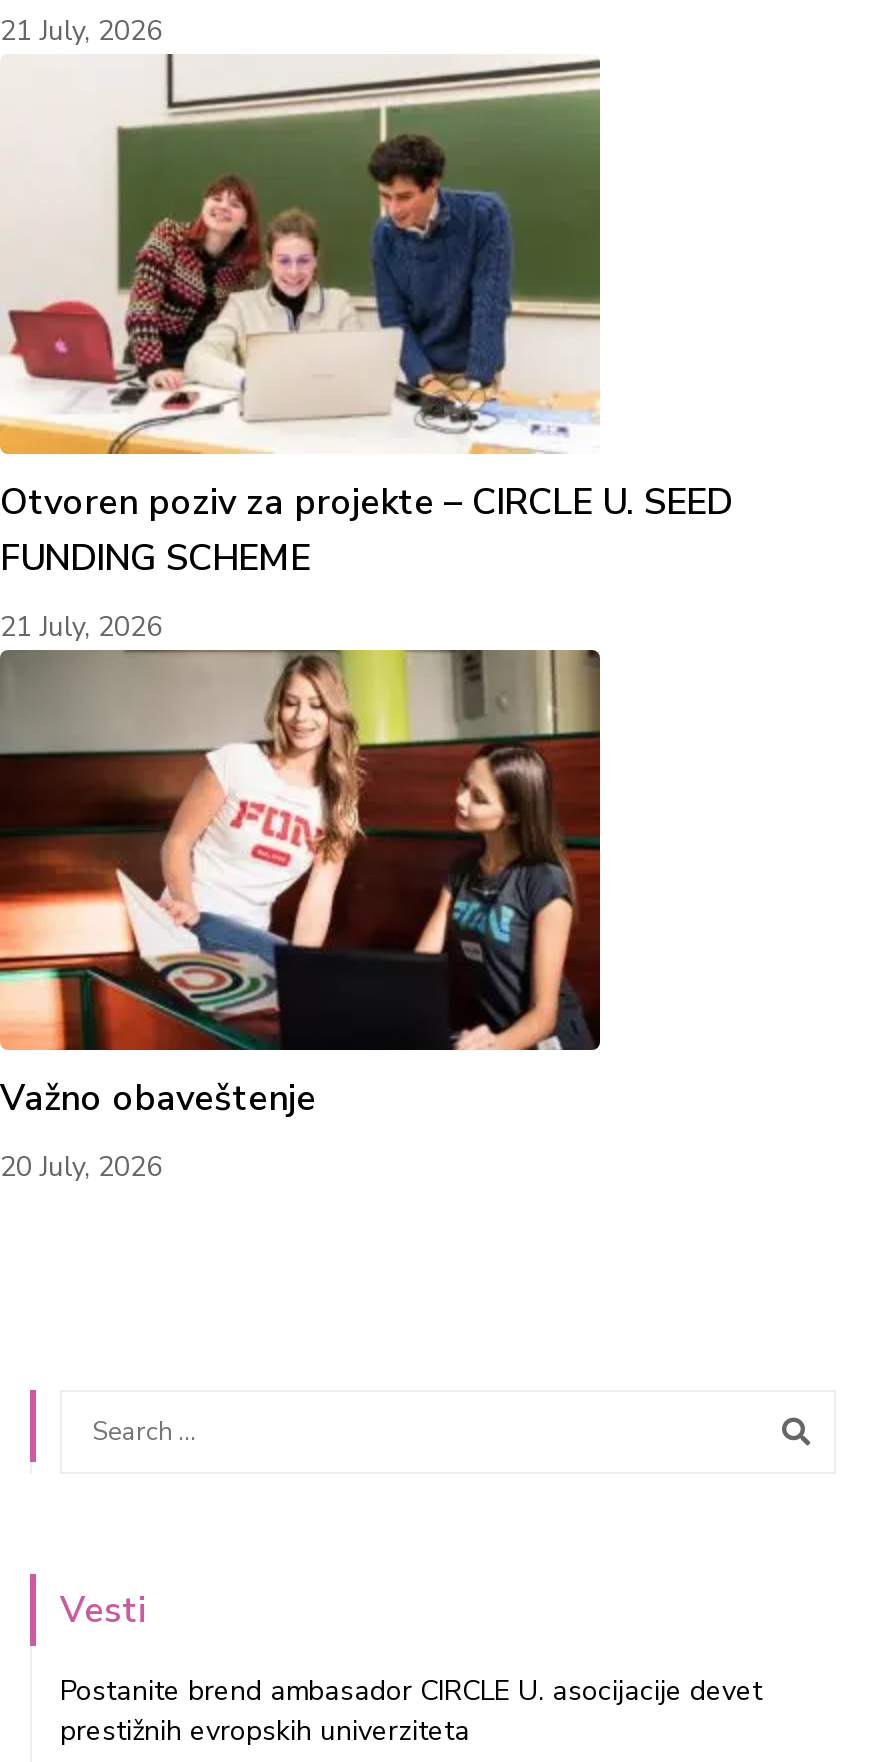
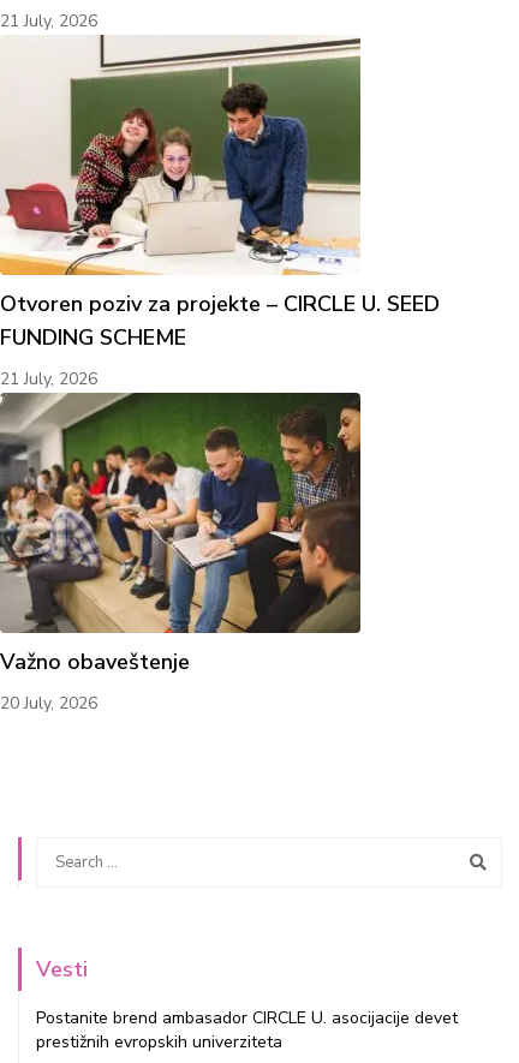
- [image]
+ [image]
